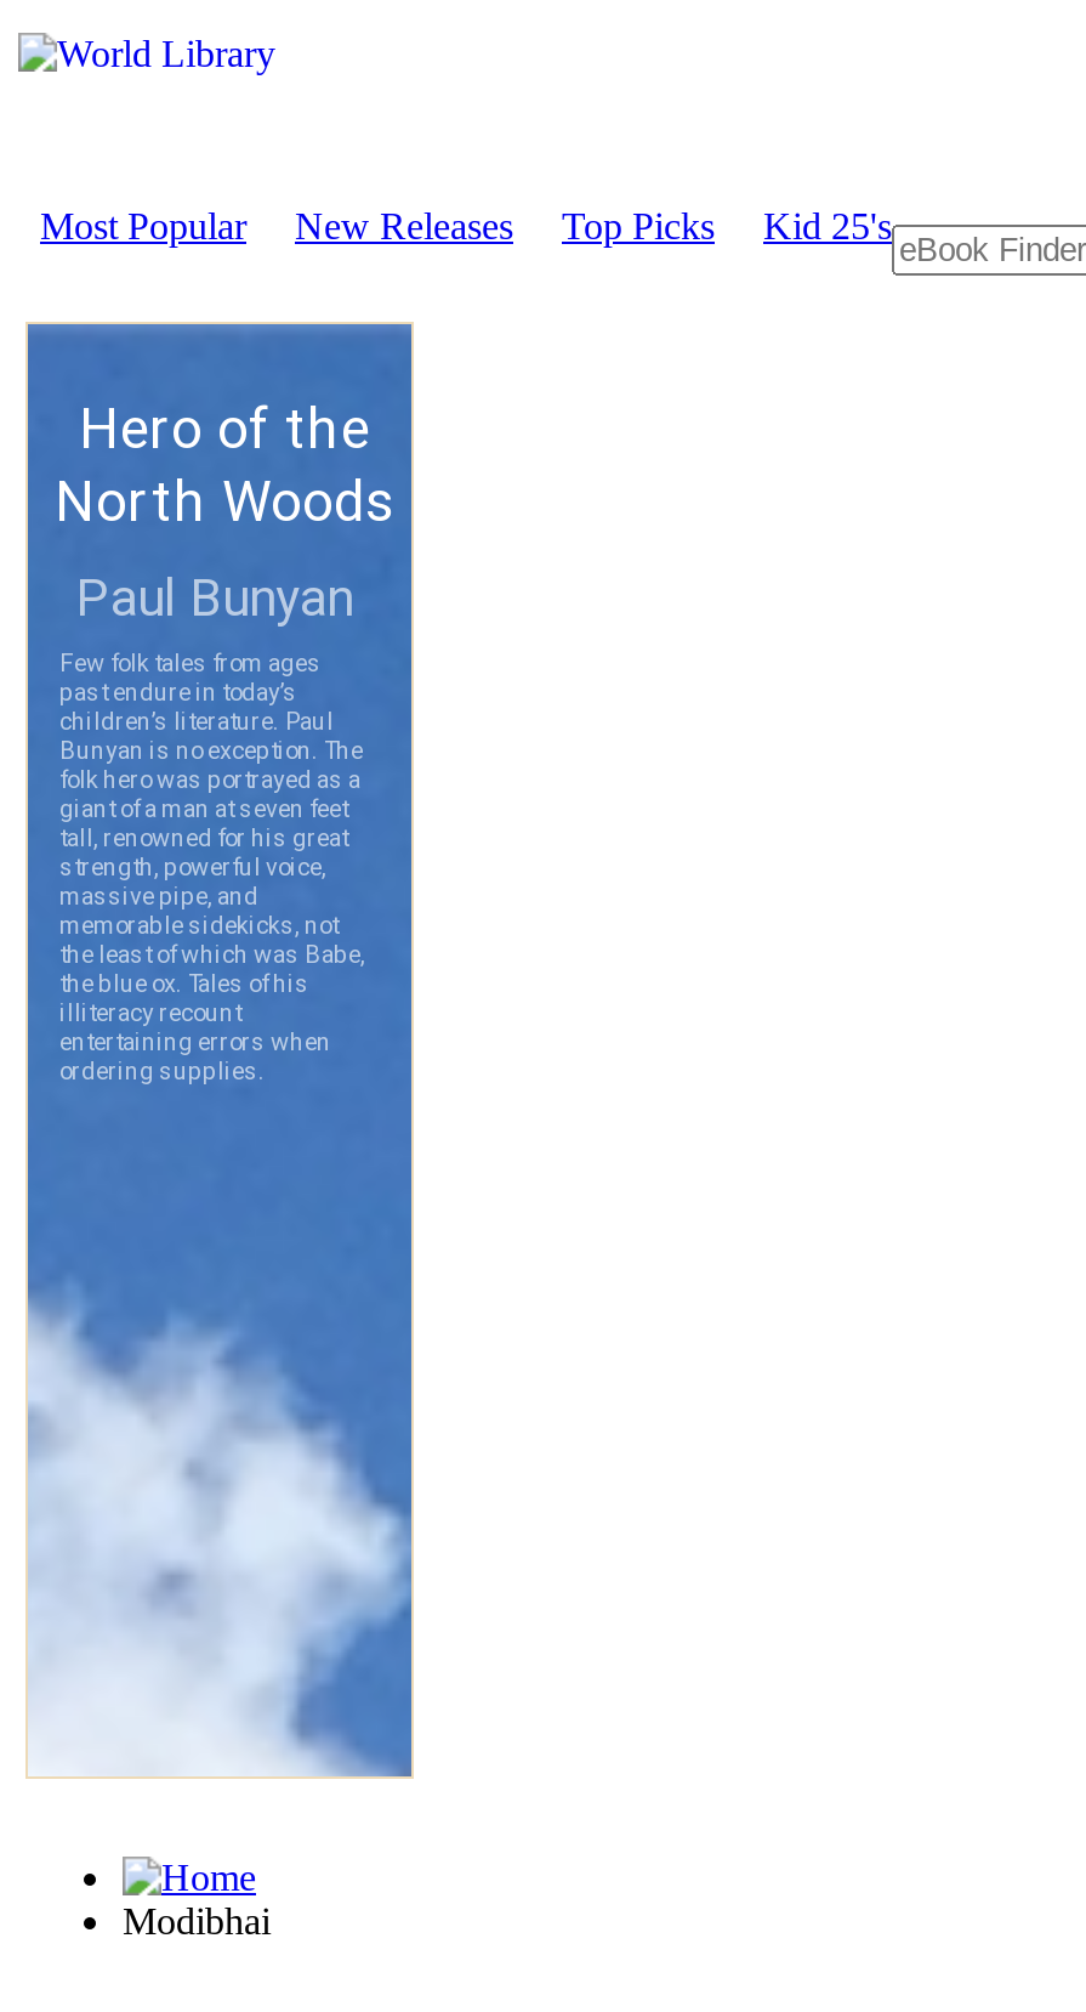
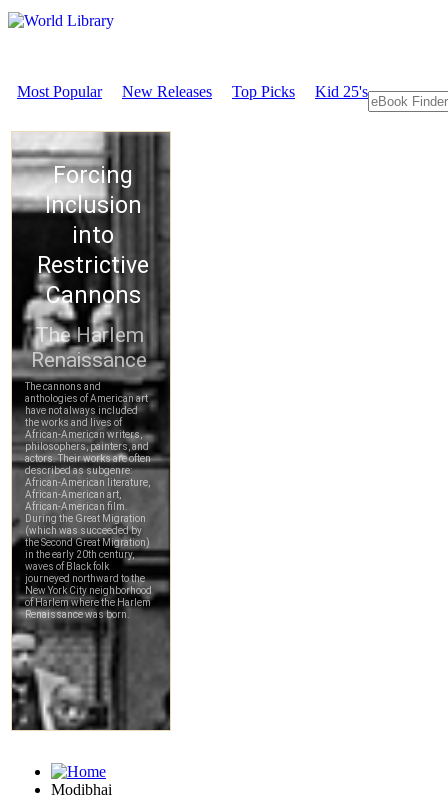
- [image]
+ [image]
